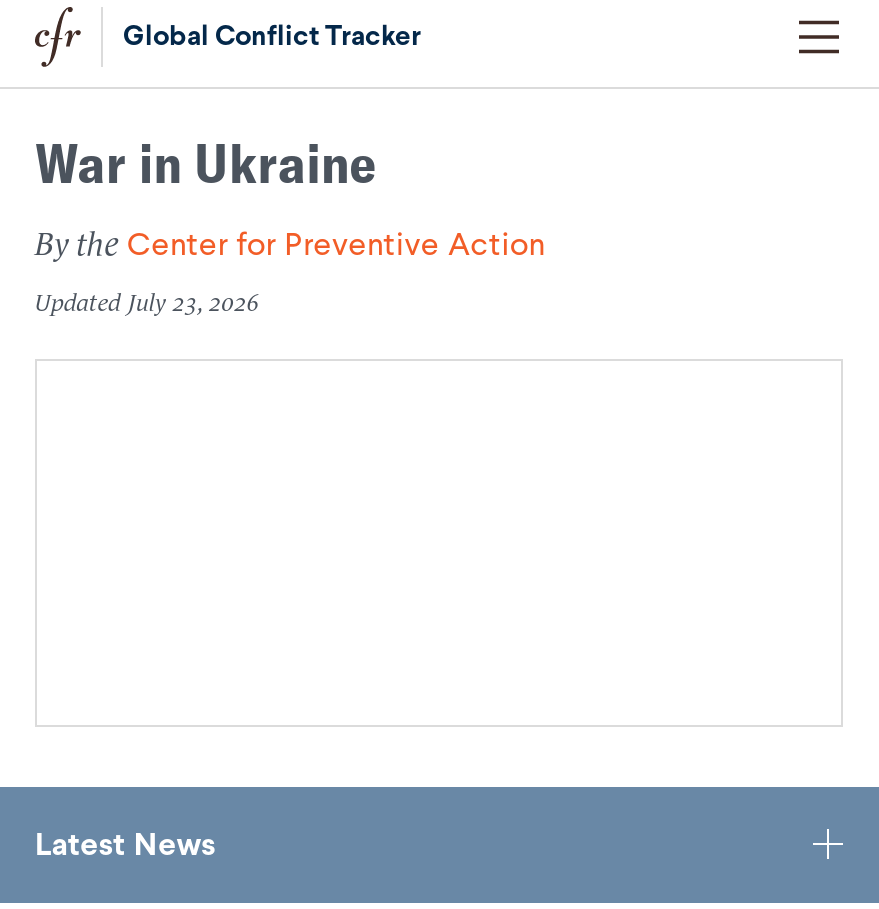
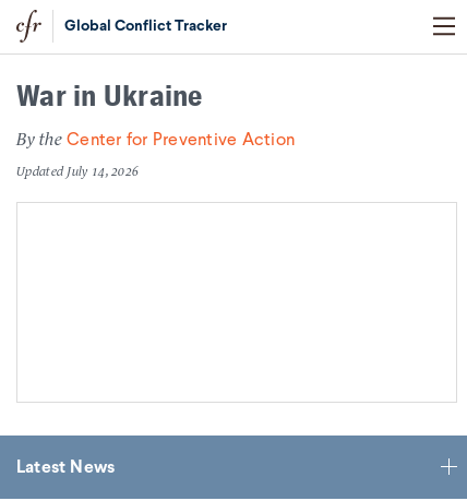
- Updated July 23, 2026
+ Updated July 14, 2026
